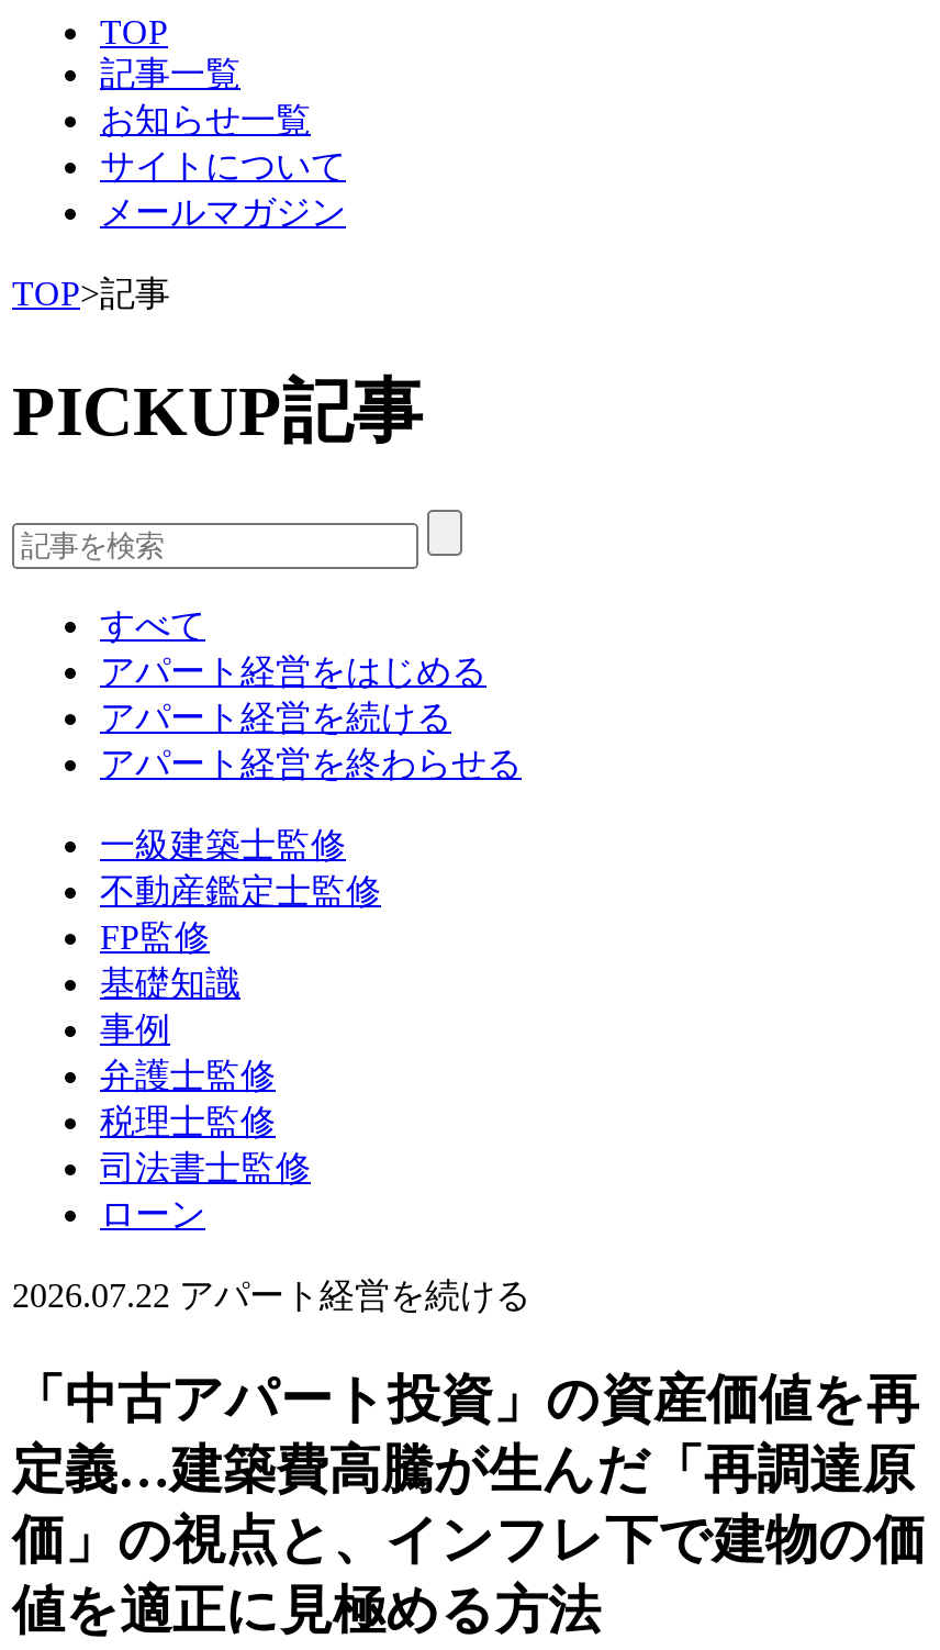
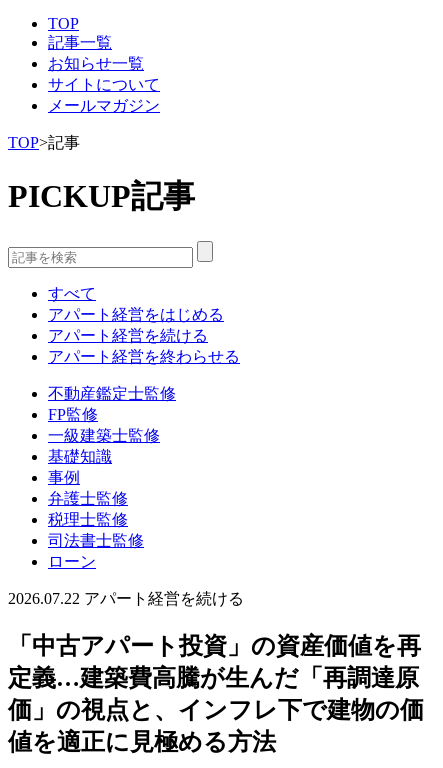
moved down: 一級建築士監修

moved up: 不動産鑑定士監修 | FP監修
